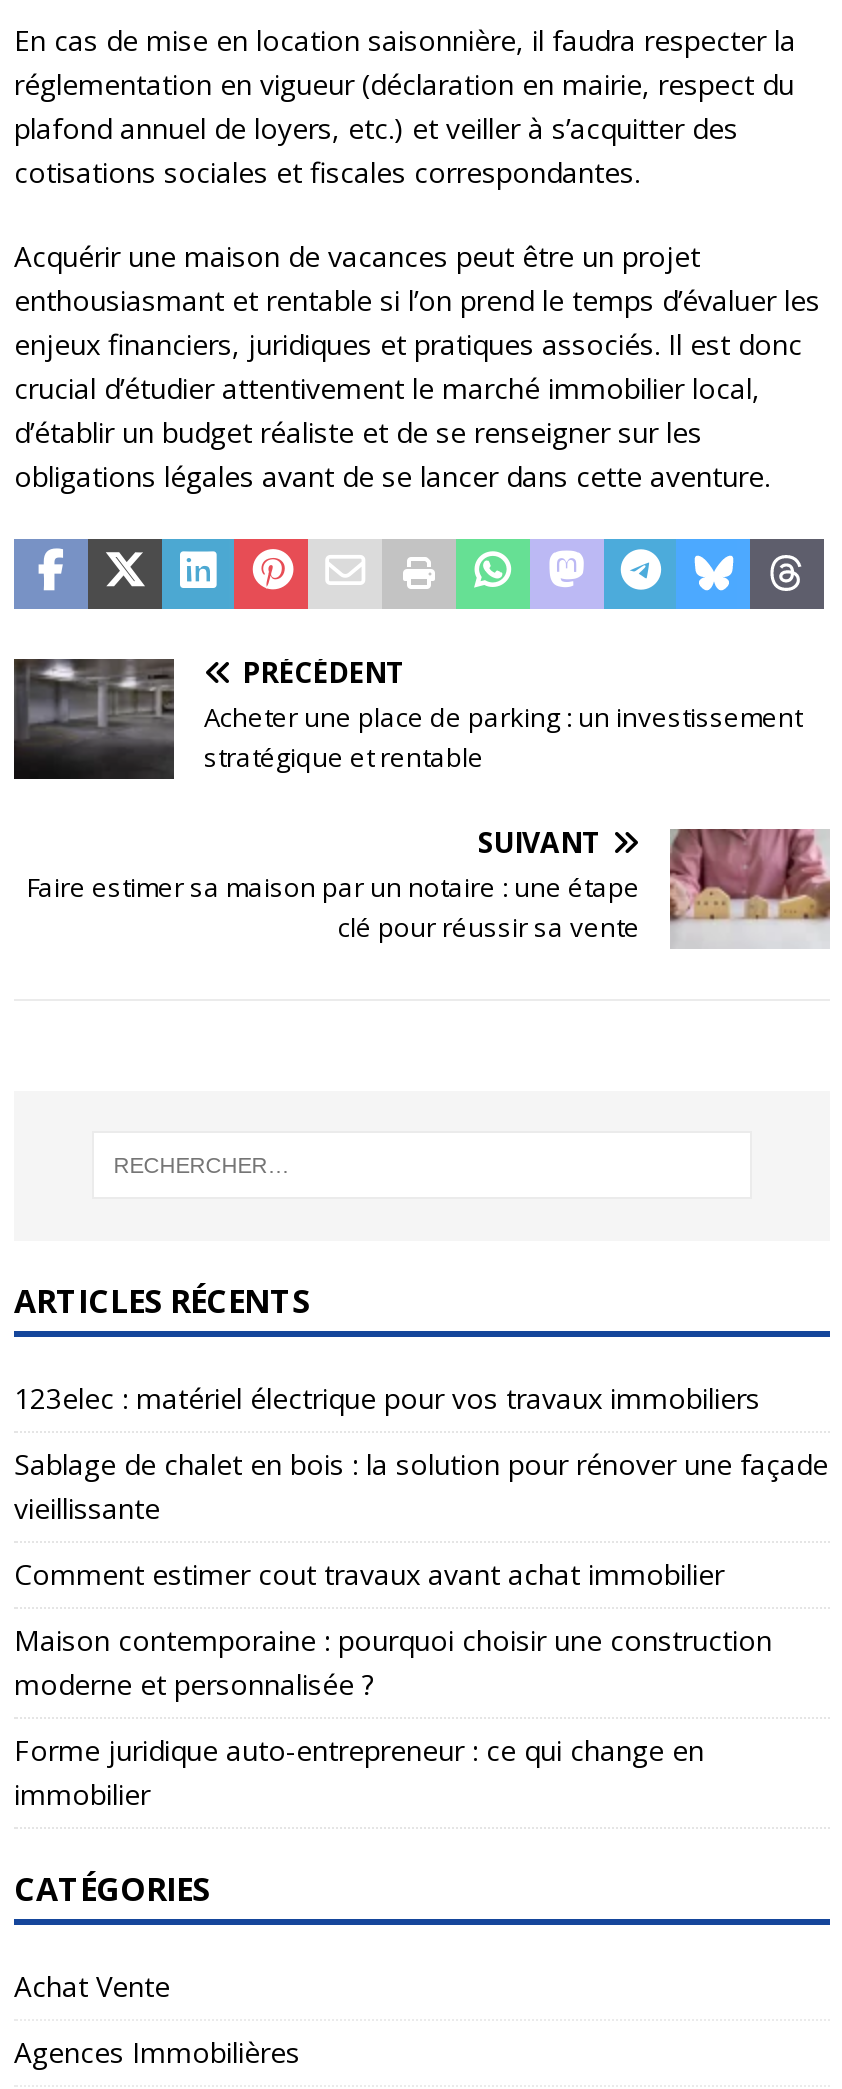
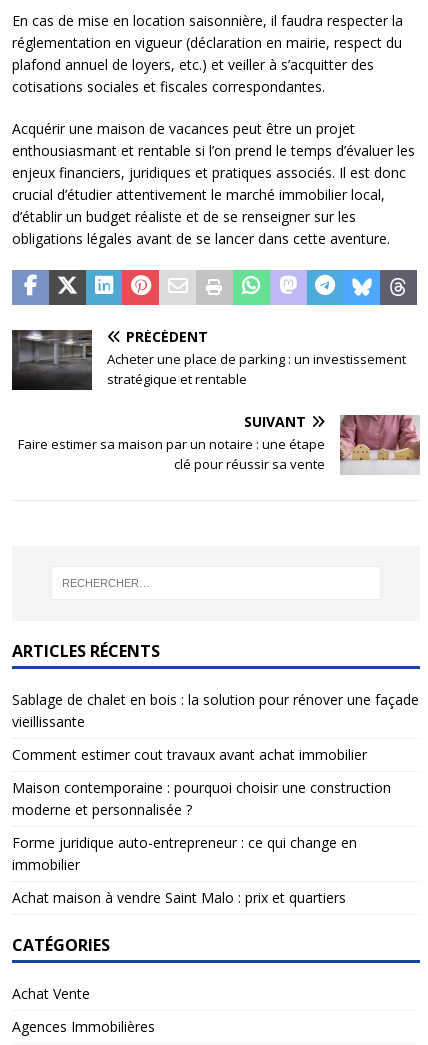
- 123elec : matériel électrique pour vos travaux immobiliers

moved up: Sablage de chalet en bois : la solution pour rénover une façade | vieillissante | Comment estimer cout travaux avant achat immobilier | Maison contemporaine : pourquoi choisir une construction | moderne et personnalisée ? | Forme juridique auto-entrepreneur : ce qui change en | immobilier

+ Achat maison à vendre Saint Malo : prix et quartiers
